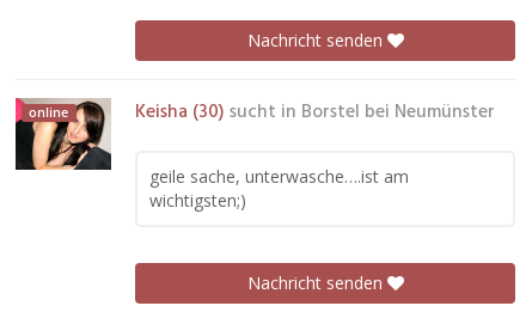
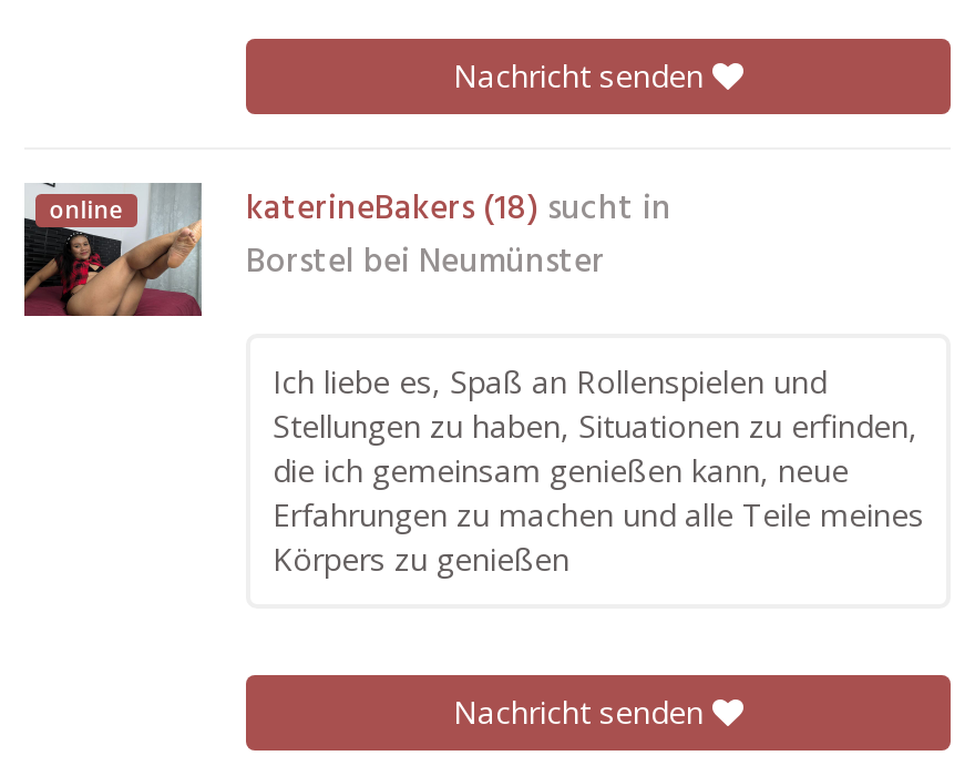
- [image]
- Keisha (30) sucht in Borstel bei Neumünster
+ [image]
+ katerineBakers (18) sucht in
+ Borstel bei Neumünster

- geile sache, unterwasche….ist am
- wichtigsten;)
+ Ich liebe es, Spaß an Rollenspielen und
+ Stellungen zu haben, Situationen zu erfinden,
+ die ich gemeinsam genießen kann, neue
+ Erfahrungen zu machen und alle Teile meines
+ Körpers zu genießen
